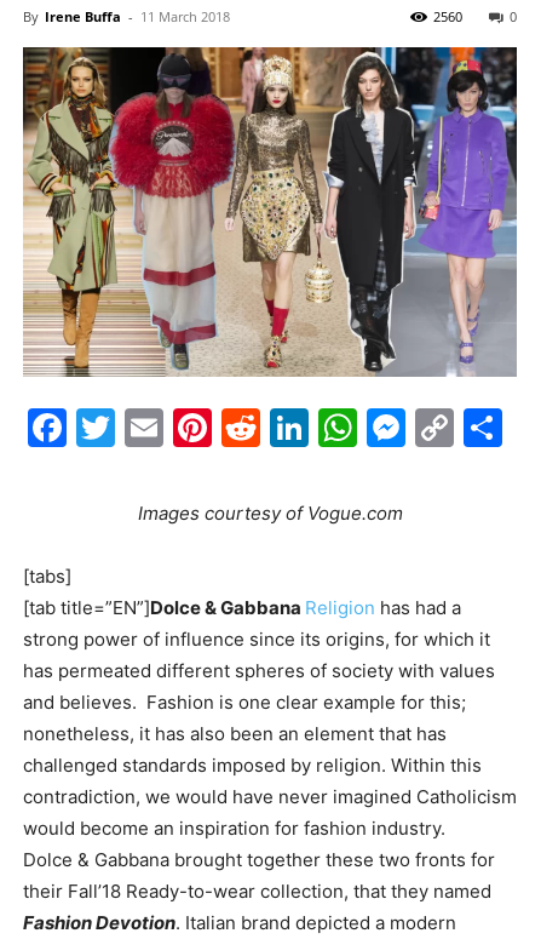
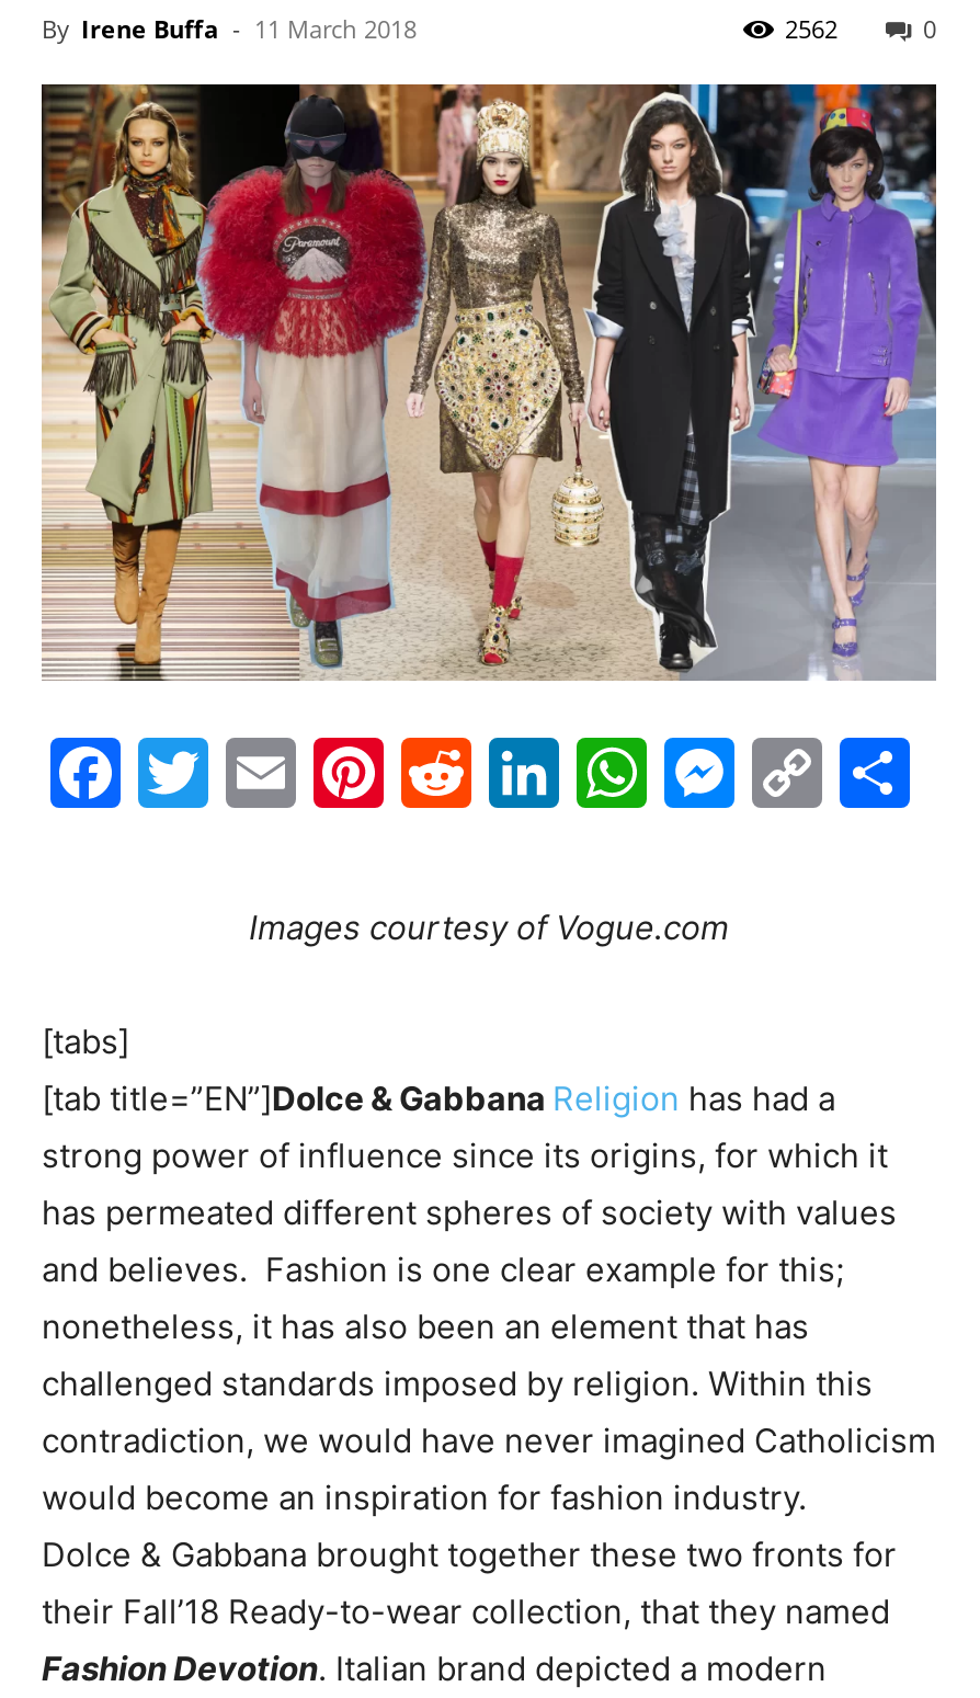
- 2560
+ 2562
